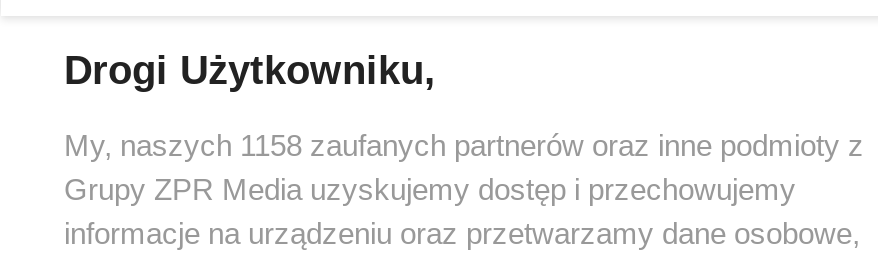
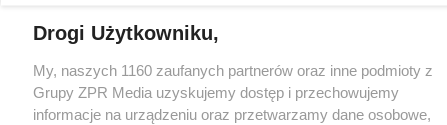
- My, naszych 1158 zaufanych partnerów oraz inne podmioty z
+ My, naszych 1160 zaufanych partnerów oraz inne podmioty z
